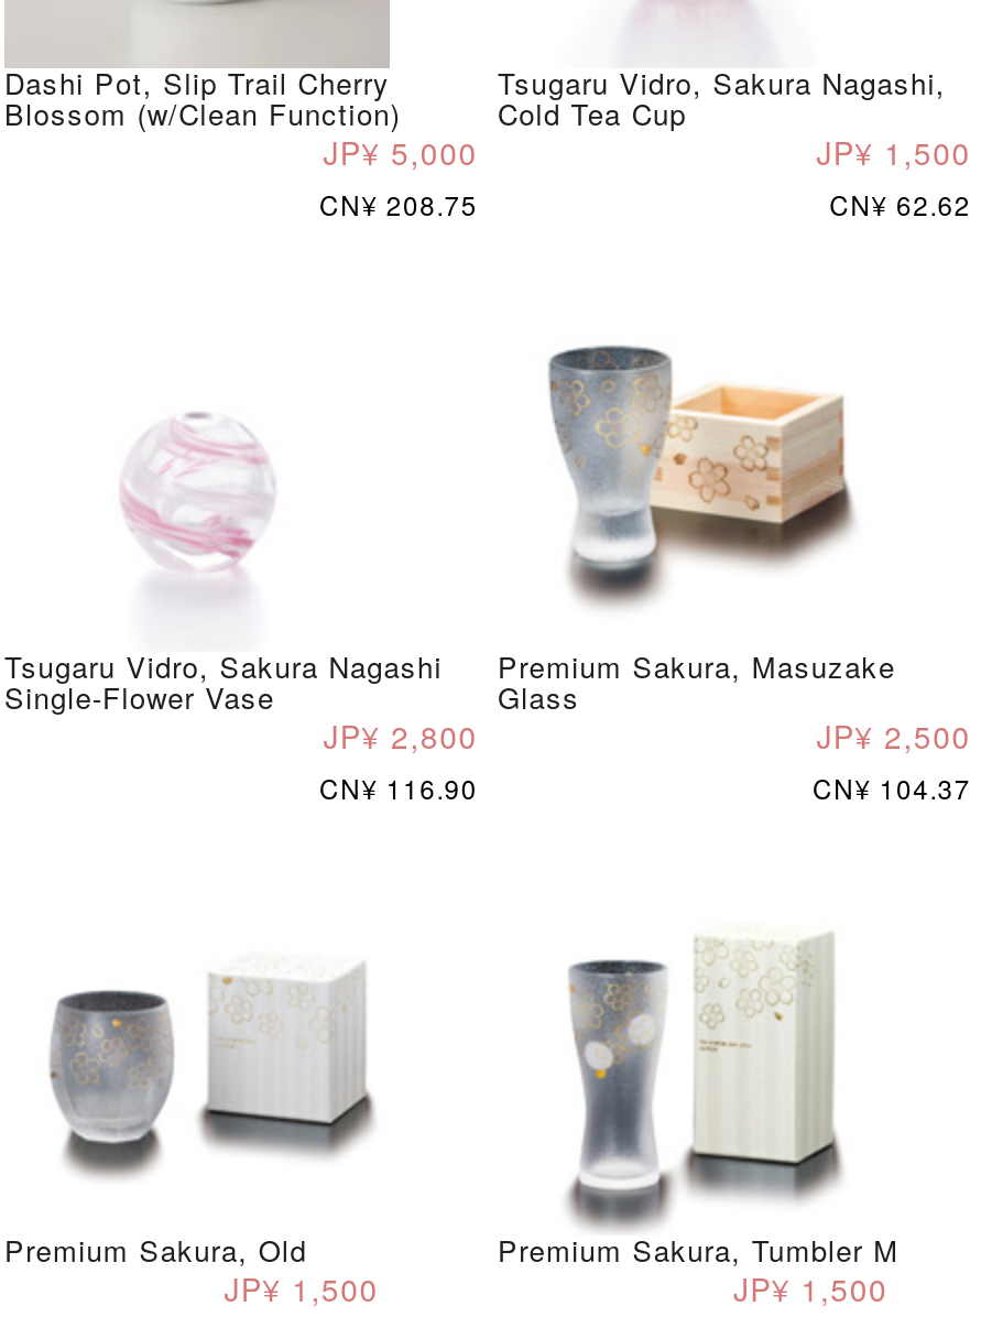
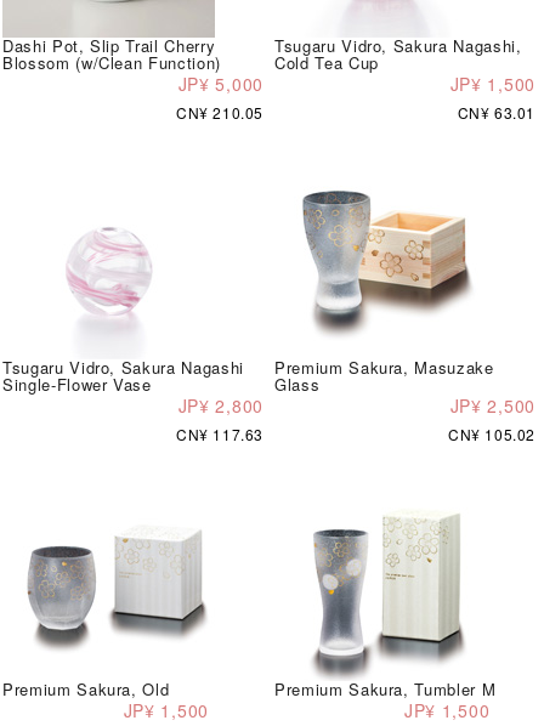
- CN¥ 208.75
+ CN¥ 210.05

- CN¥ 62.62
+ CN¥ 63.01

- CN¥ 116.90
+ CN¥ 117.63

- CN¥ 104.37
+ CN¥ 105.02
